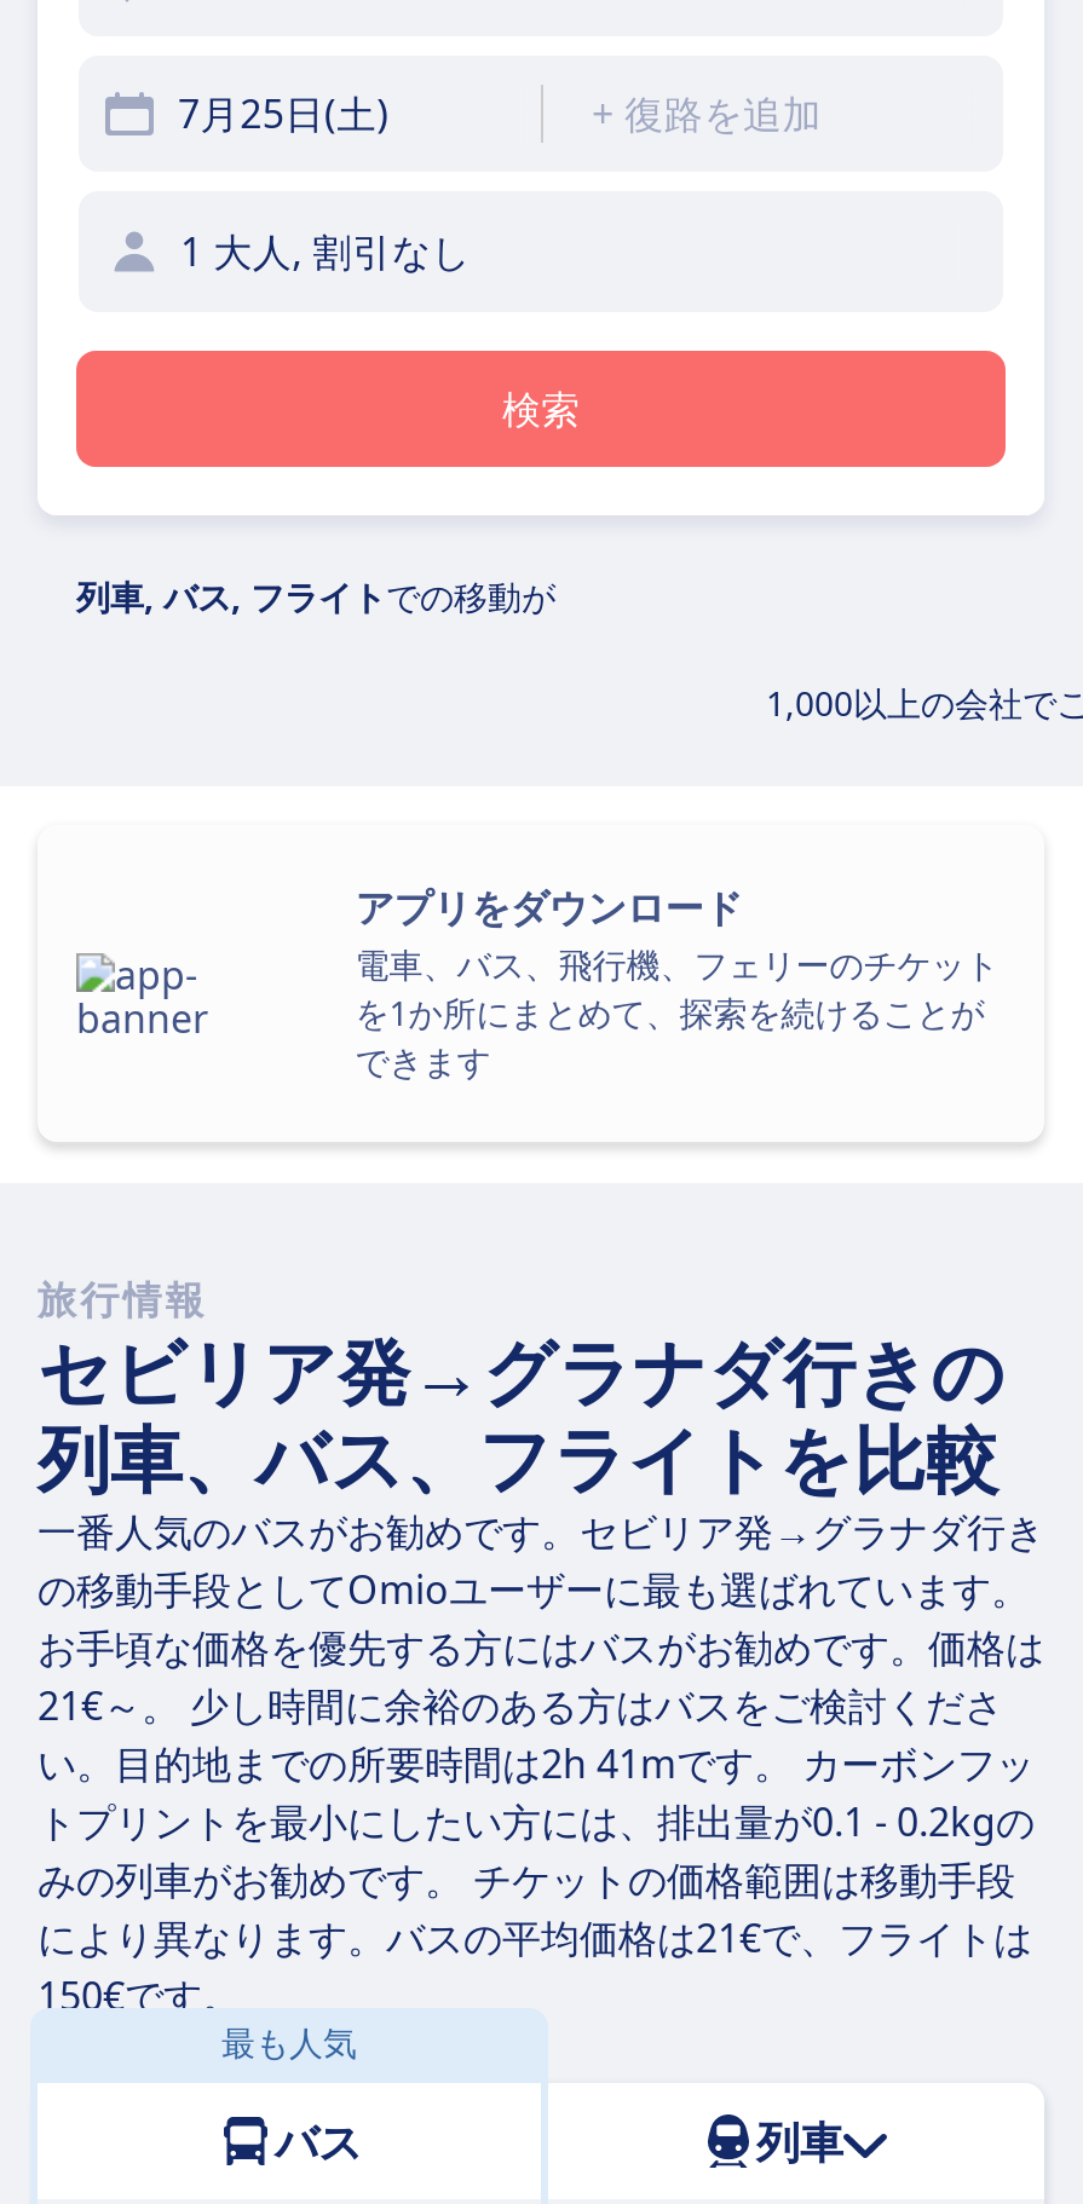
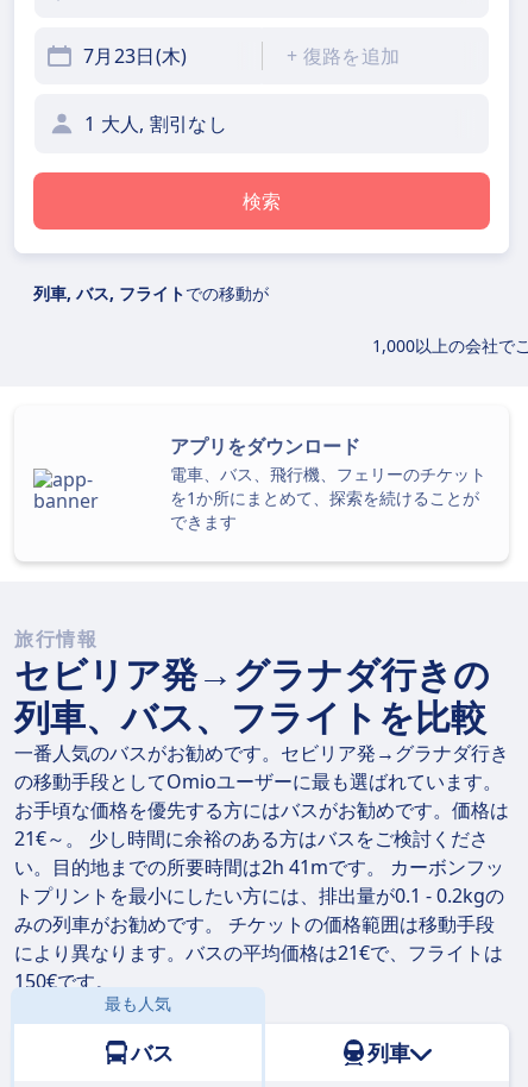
- 7月25日(土)
+ 7月23日(木)
